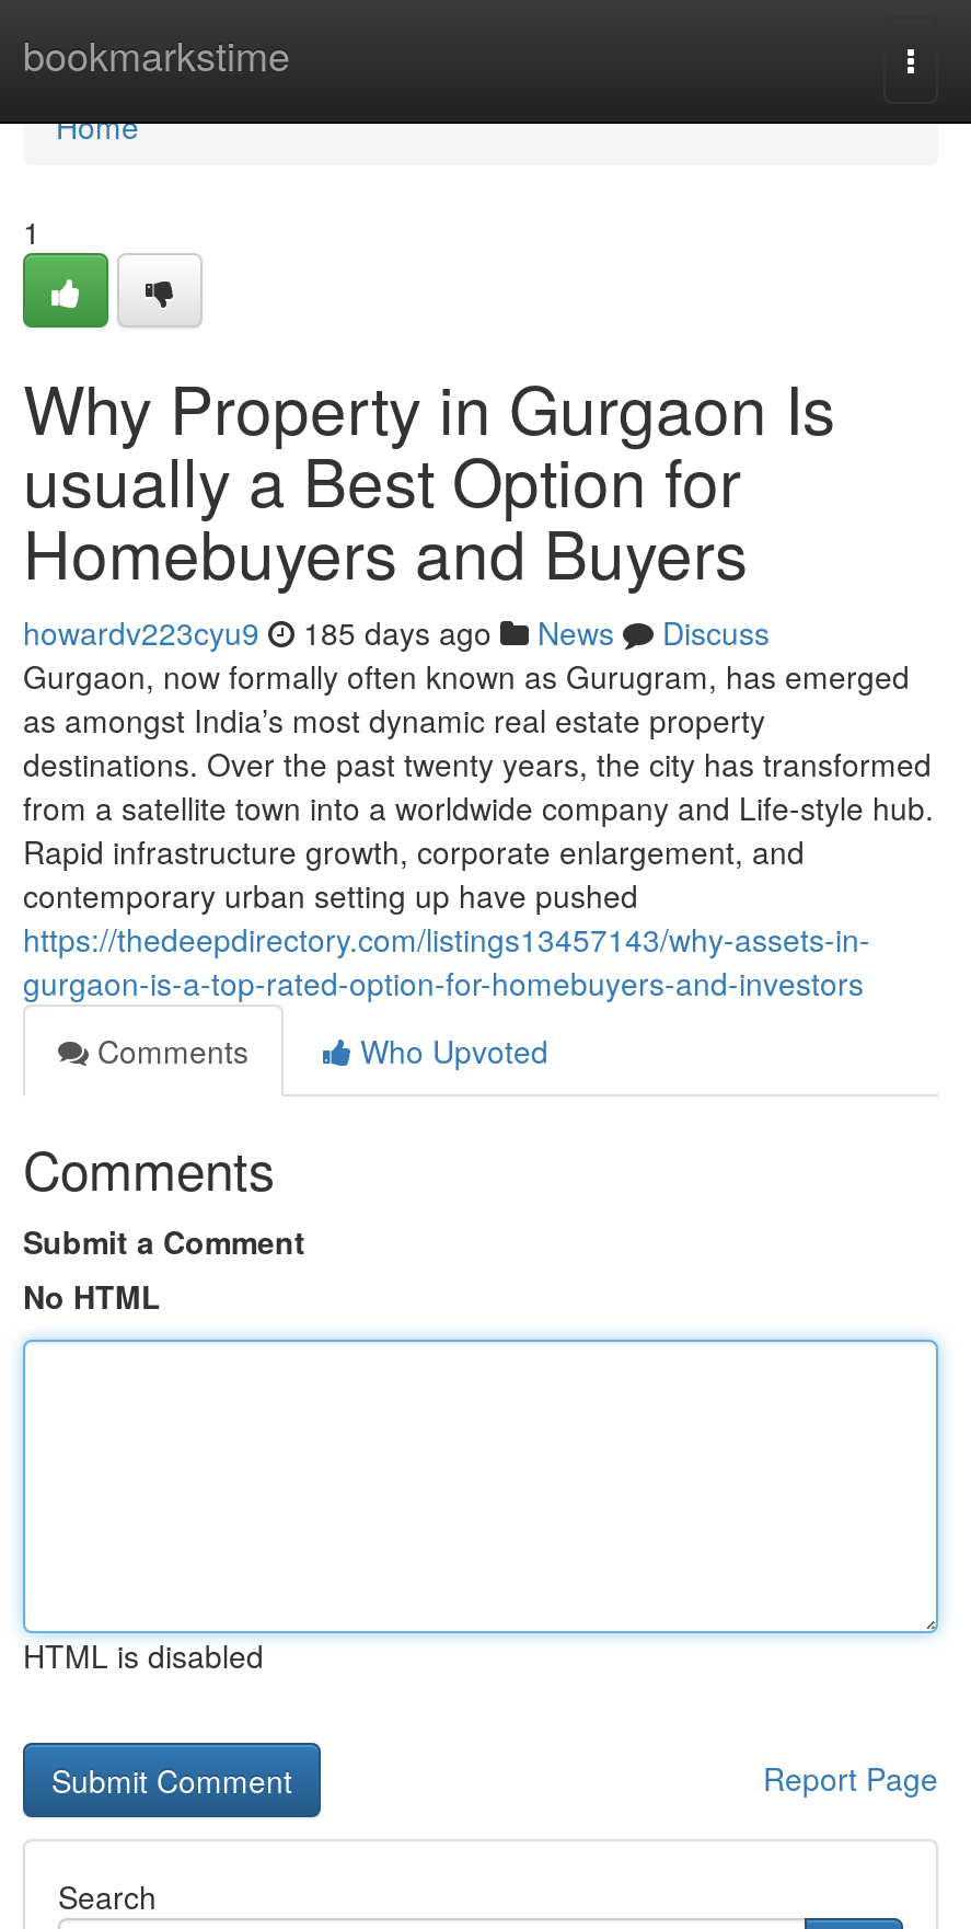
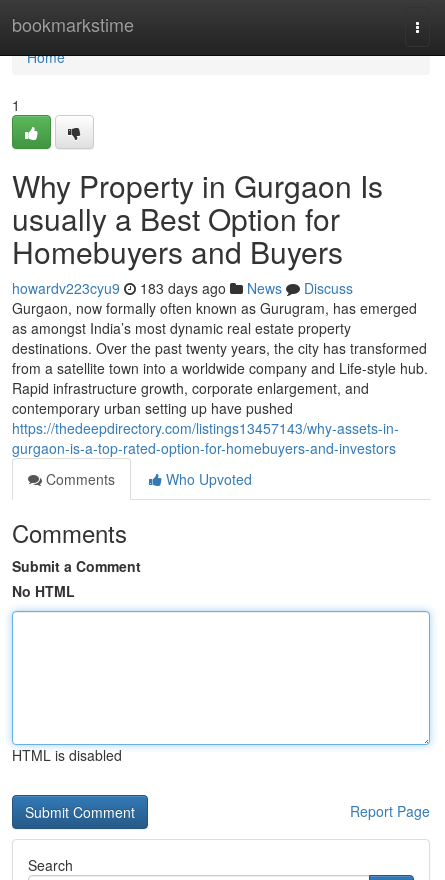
- howardv223cyu9 185 days ago News Discuss
+ howardv223cyu9 183 days ago News Discuss
